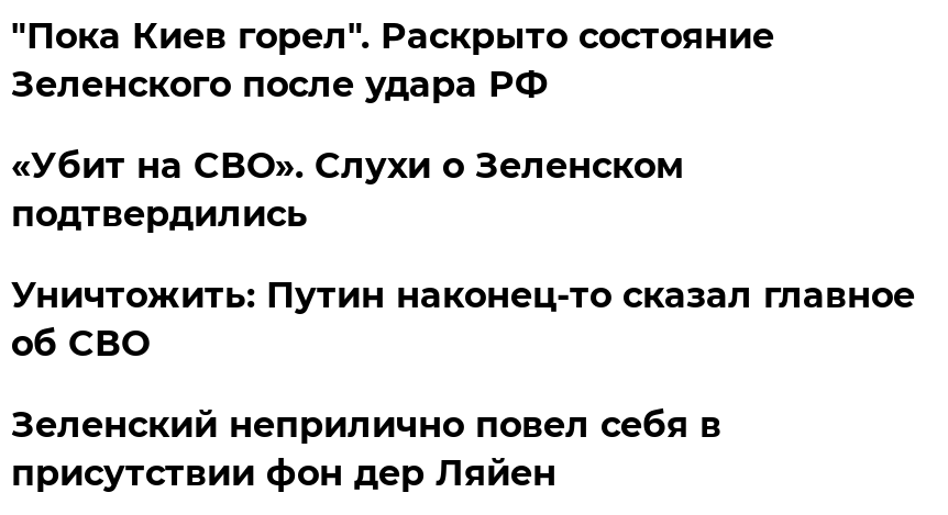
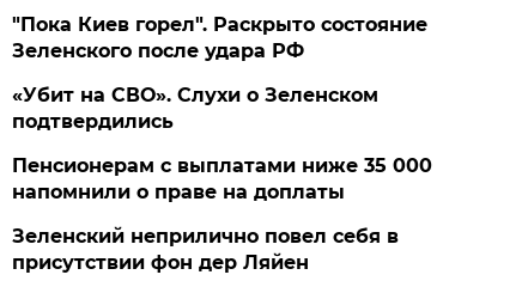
- Уничтожить: Путин наконец-то сказал главное
- об СВО
+ Пенсионерам с выплатами ниже 35 000
+ напомнили о праве на доплаты
